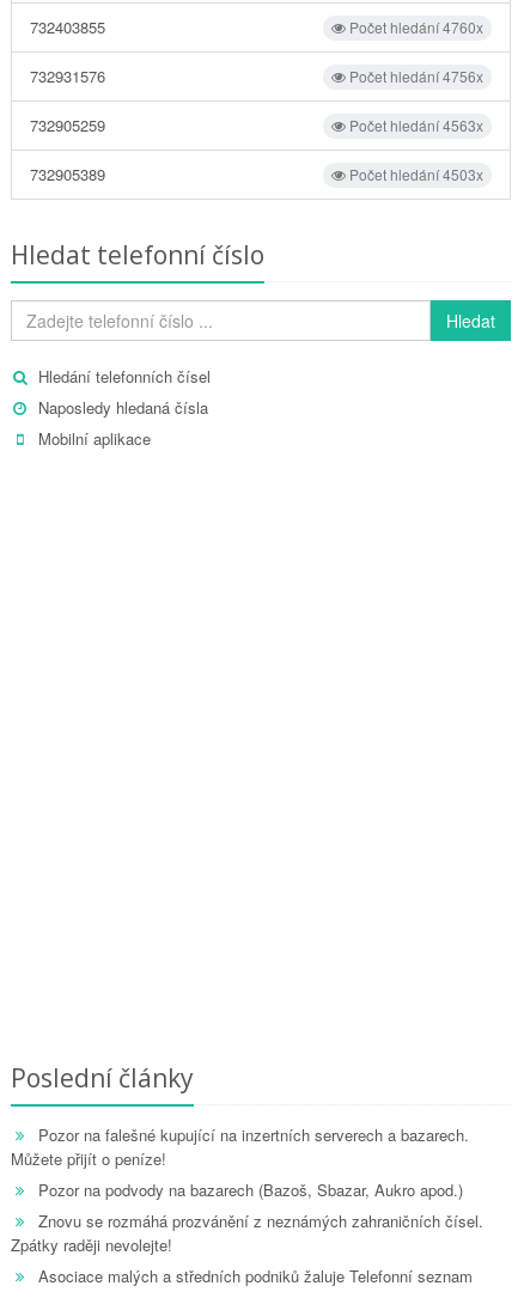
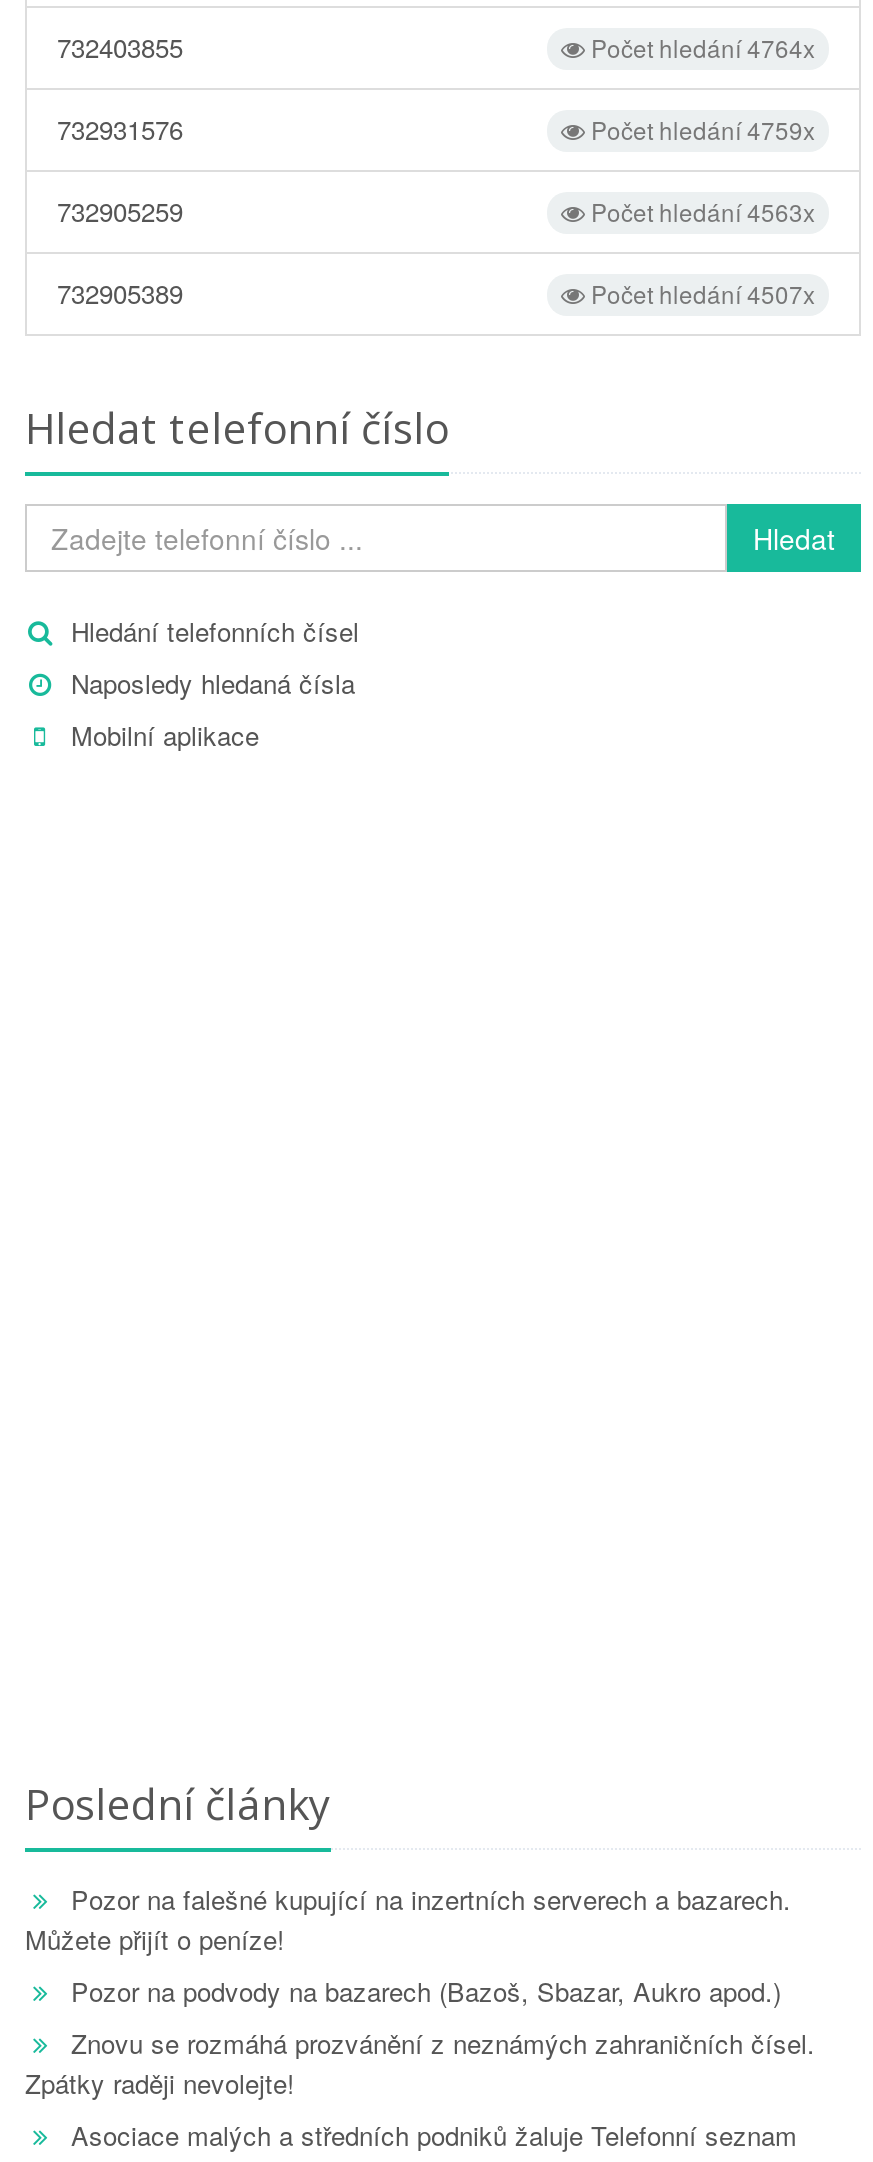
- Počet hledání 4760x
+ Počet hledání 4764x

- Počet hledání 4756x
+ Počet hledání 4759x

- Počet hledání 4503x
+ Počet hledání 4507x
